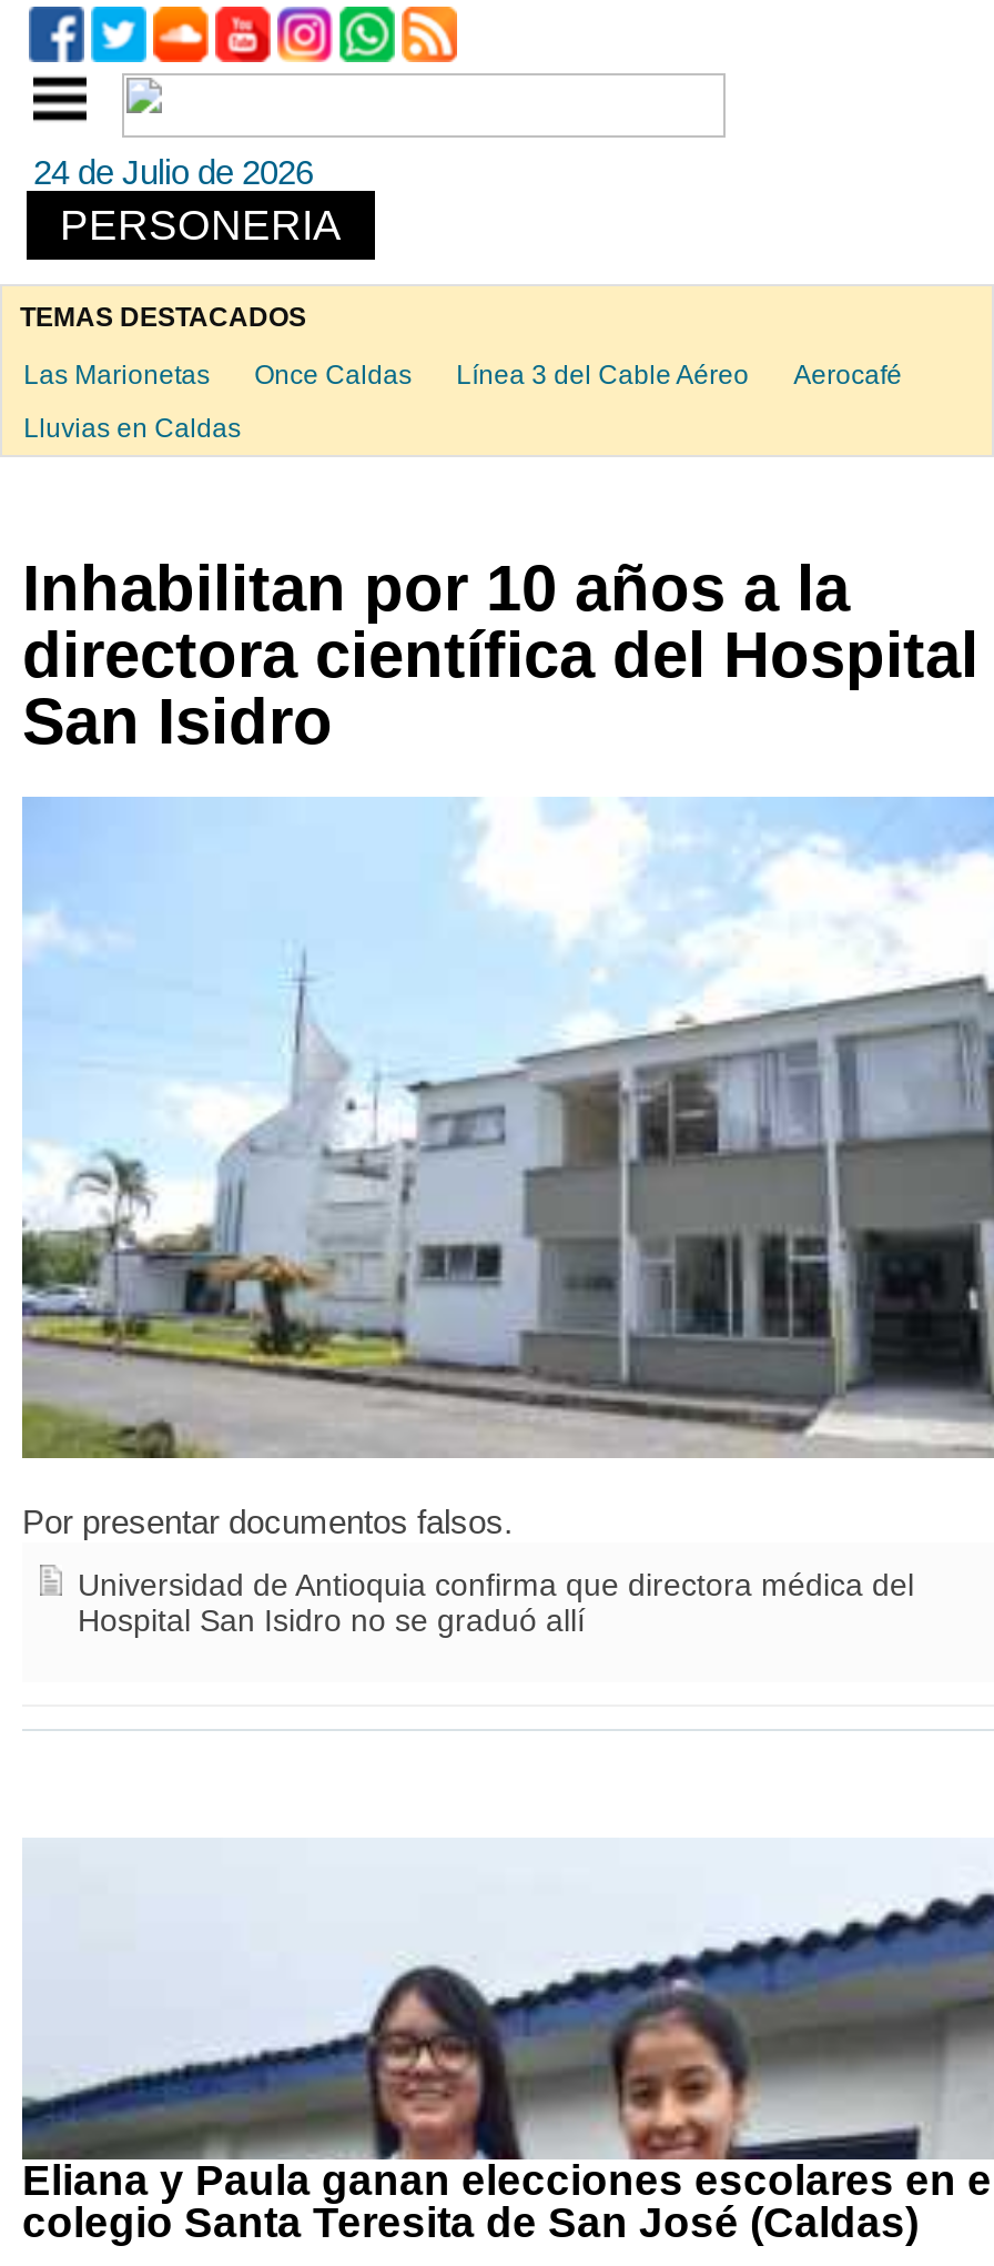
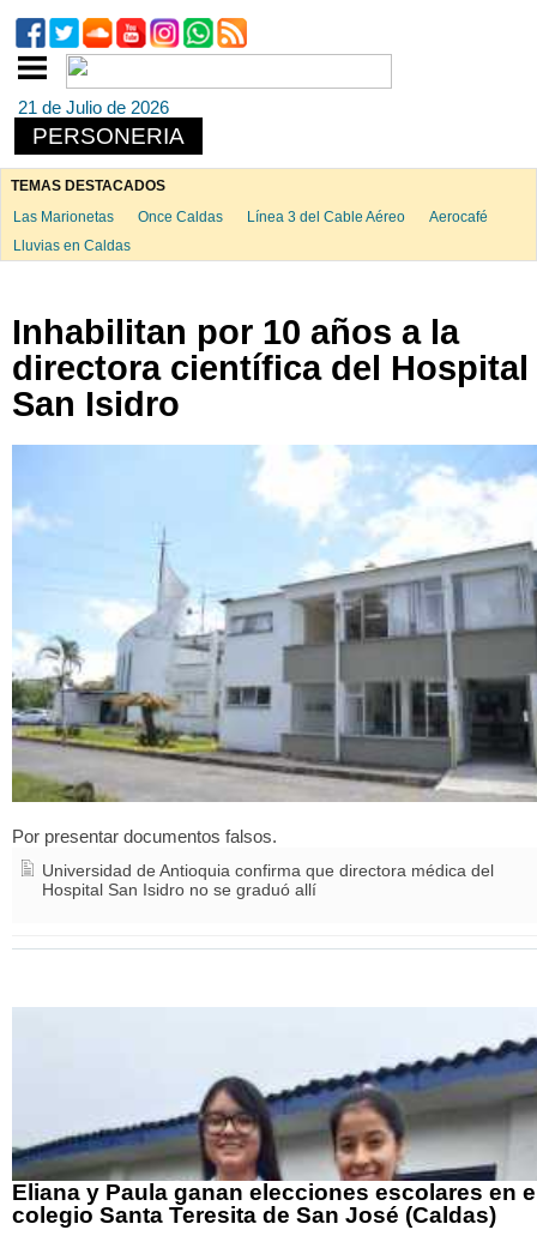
- 24 de Julio de 2026
+ 21 de Julio de 2026
